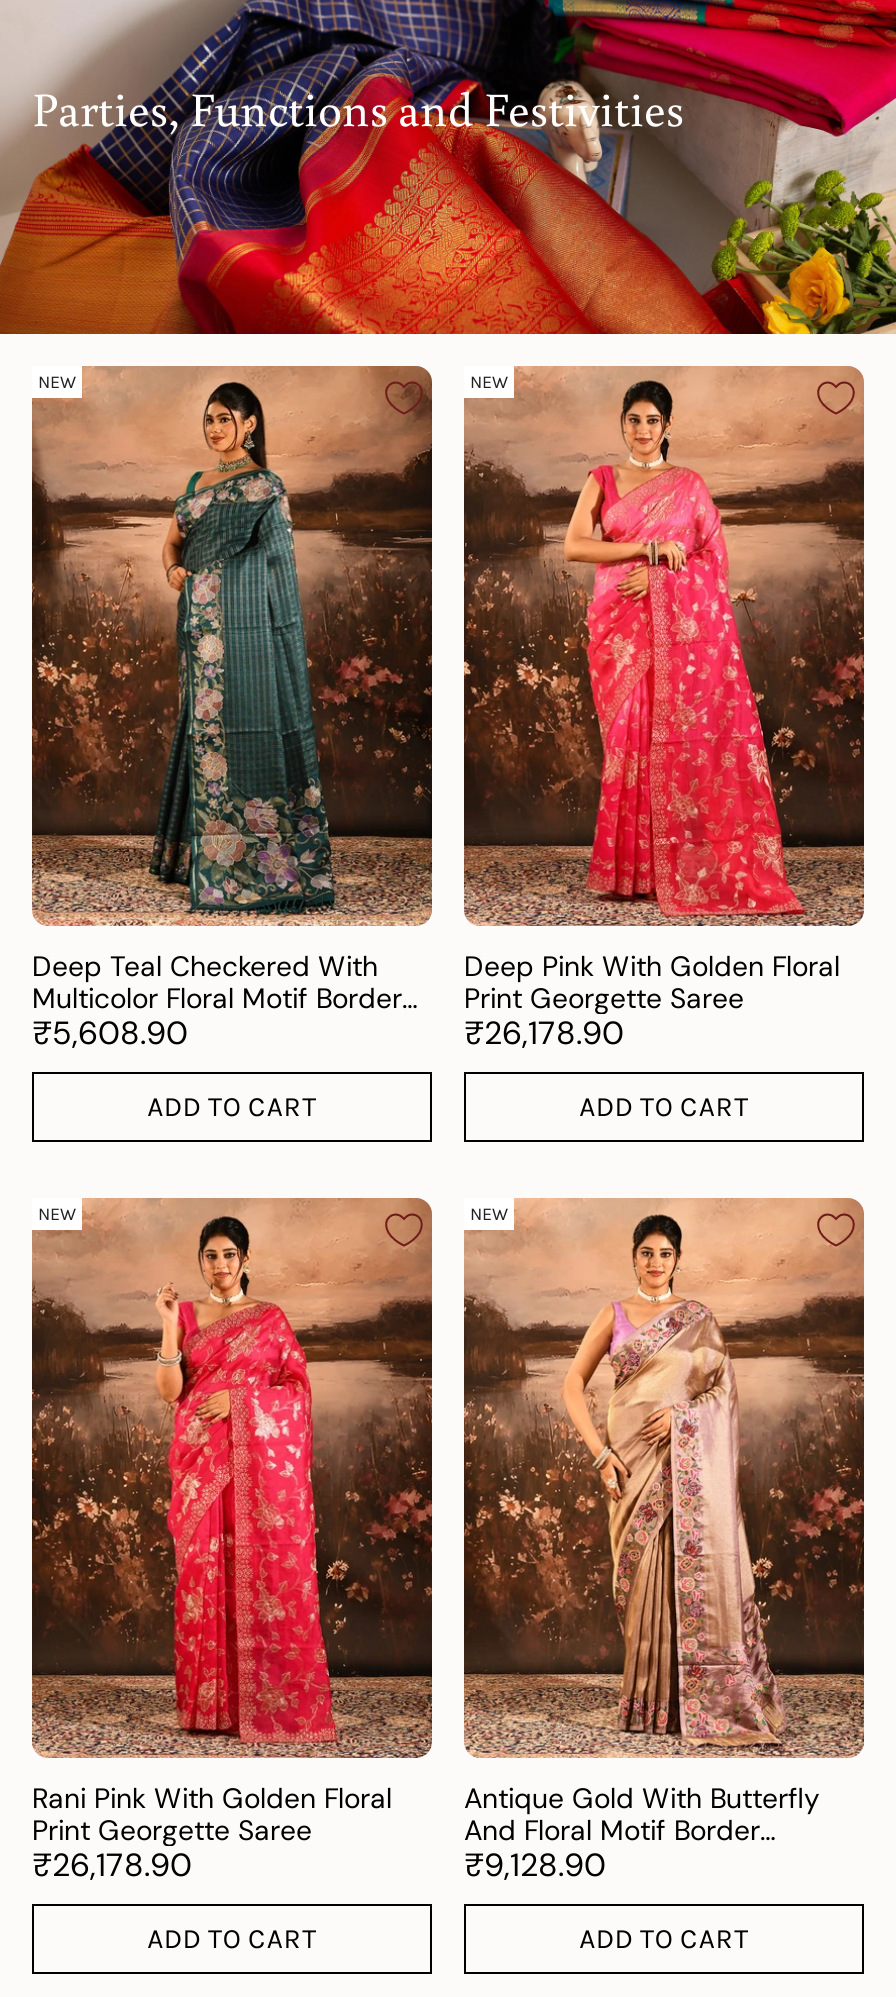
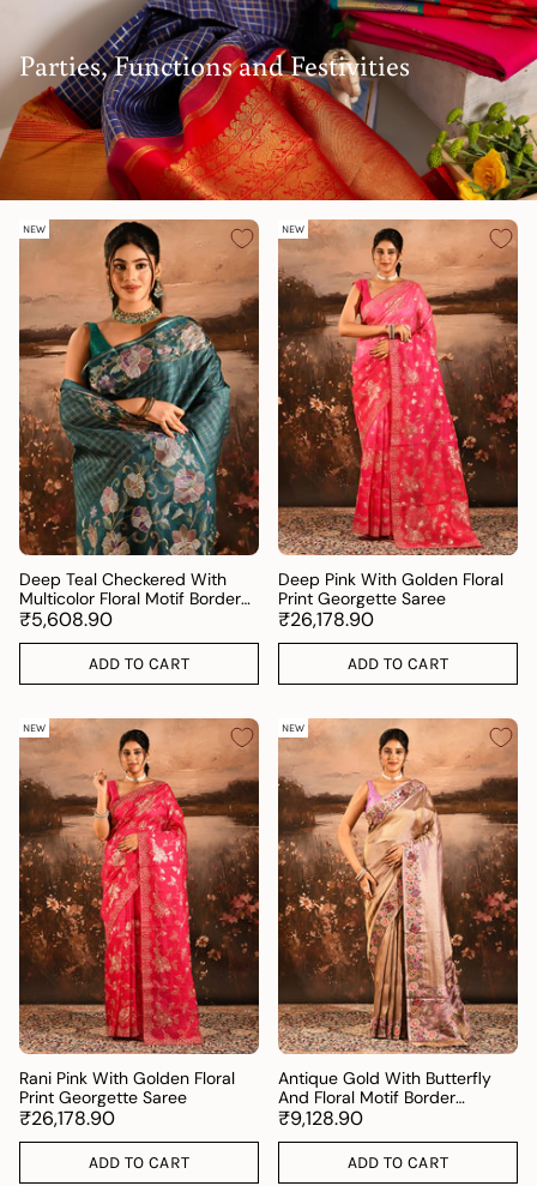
- [image]
+ [image]
